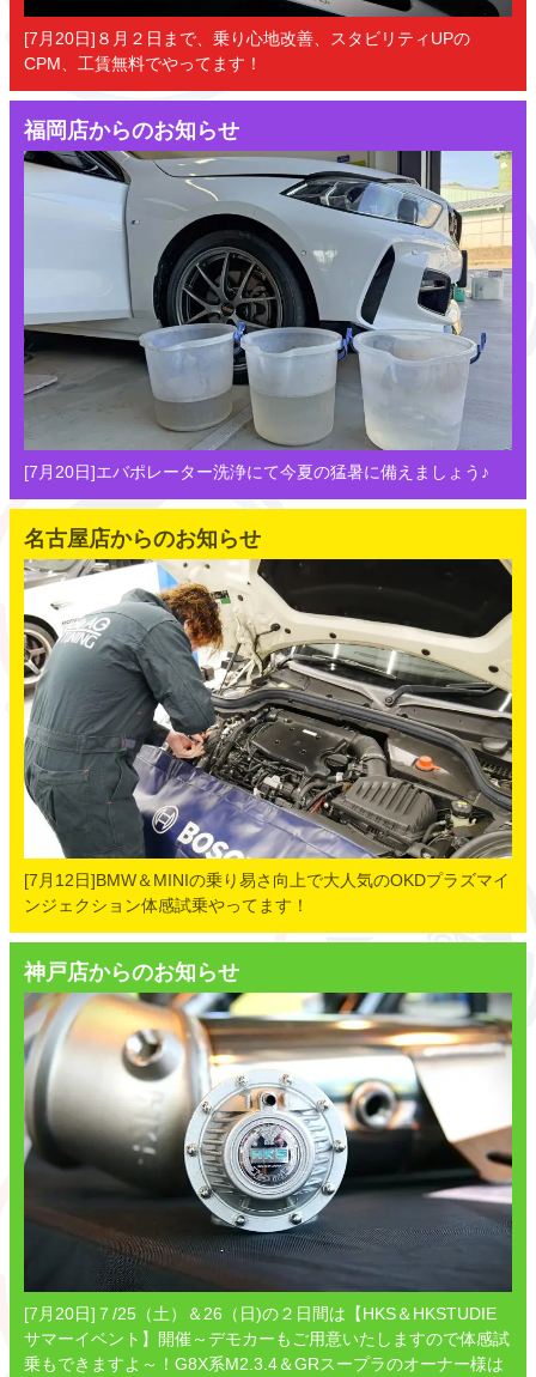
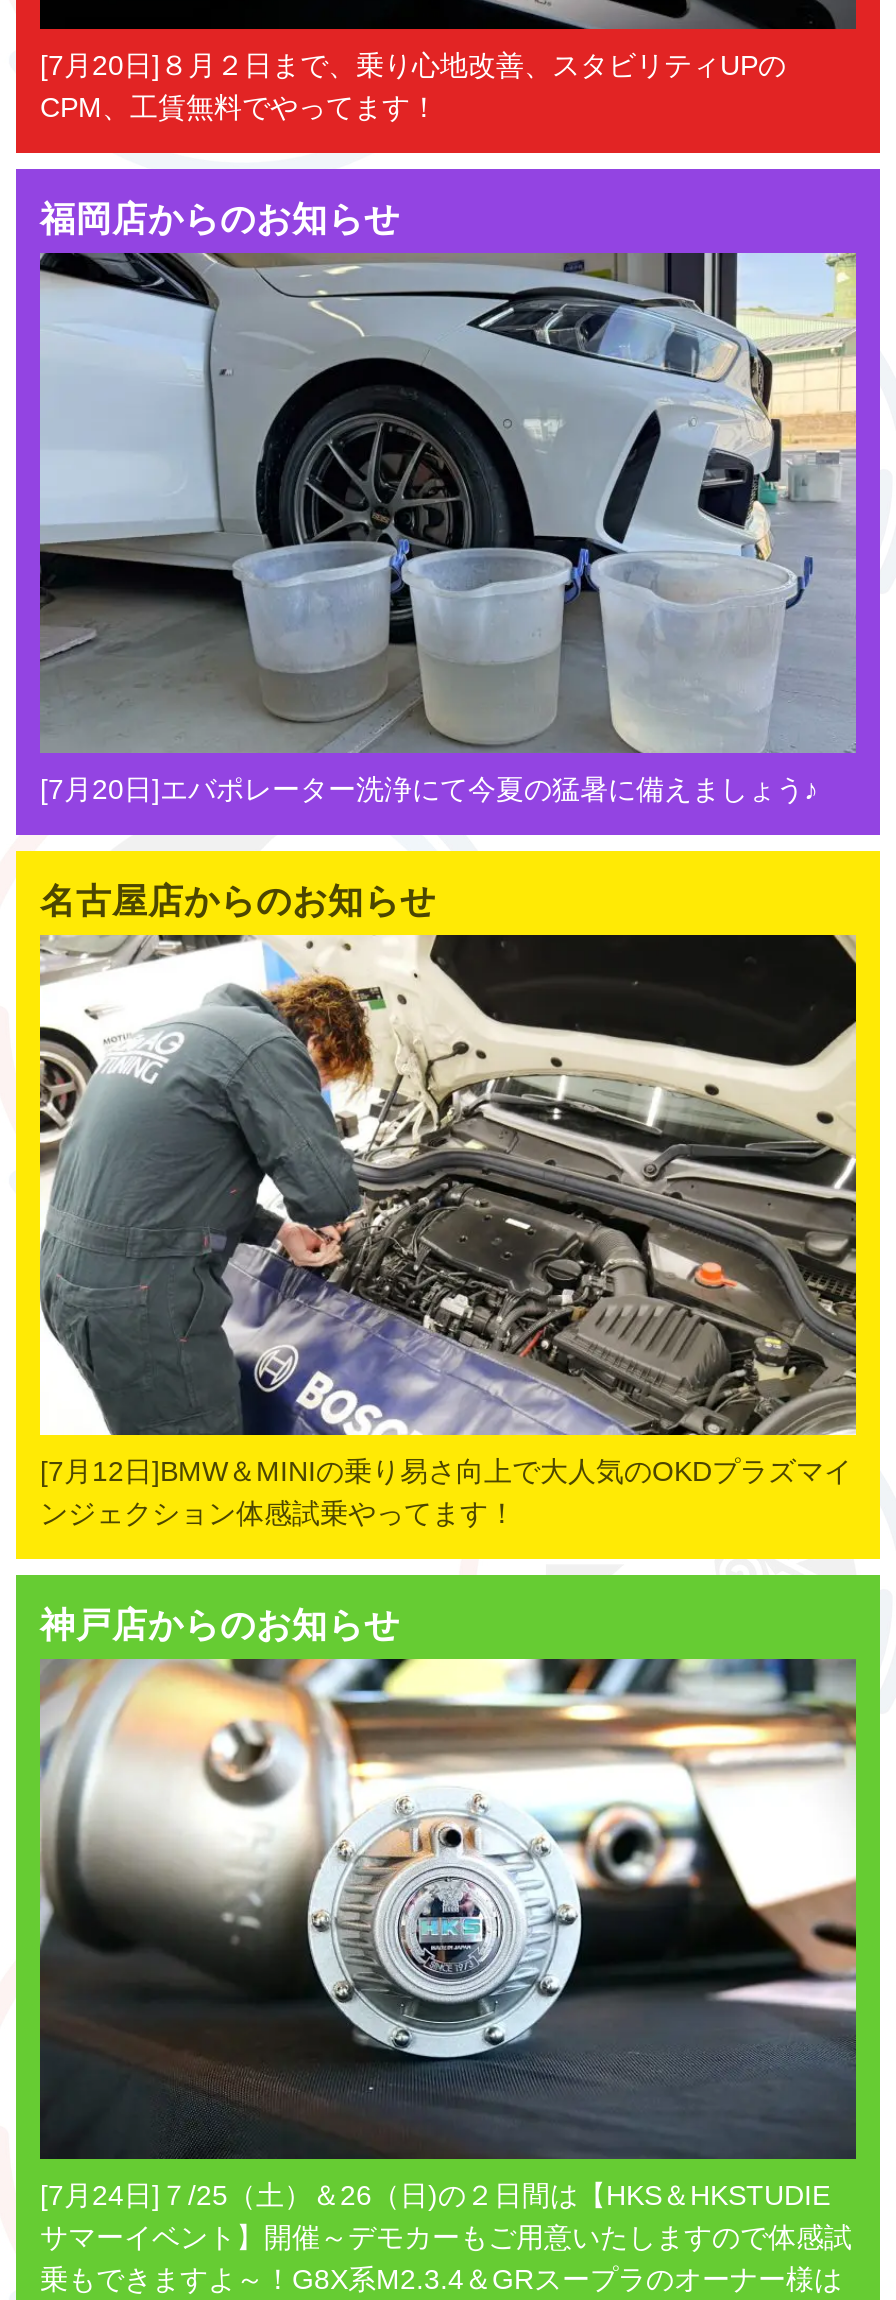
- [7月20日]７/25（土）＆26（日)の２日間は【HKS＆HKSTUDIE
+ [7月24日]７/25（土）＆26（日)の２日間は【HKS＆HKSTUDIE
